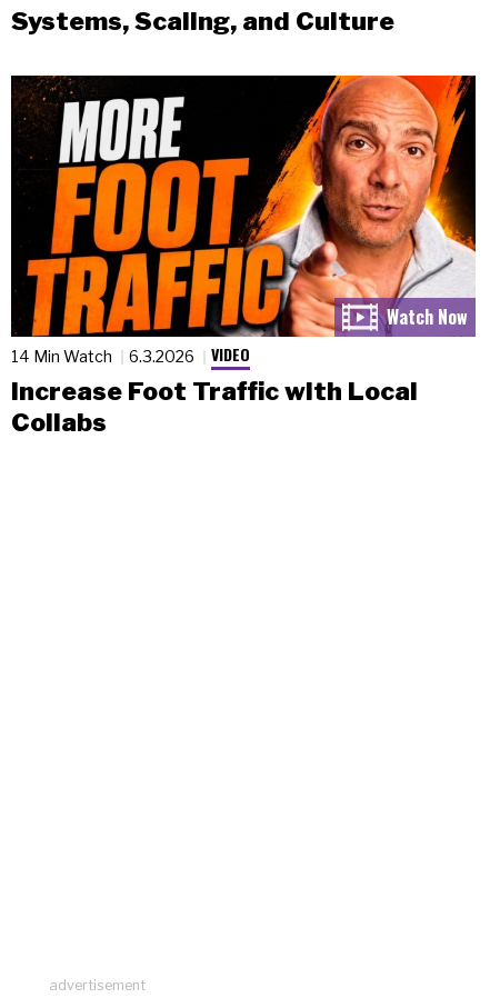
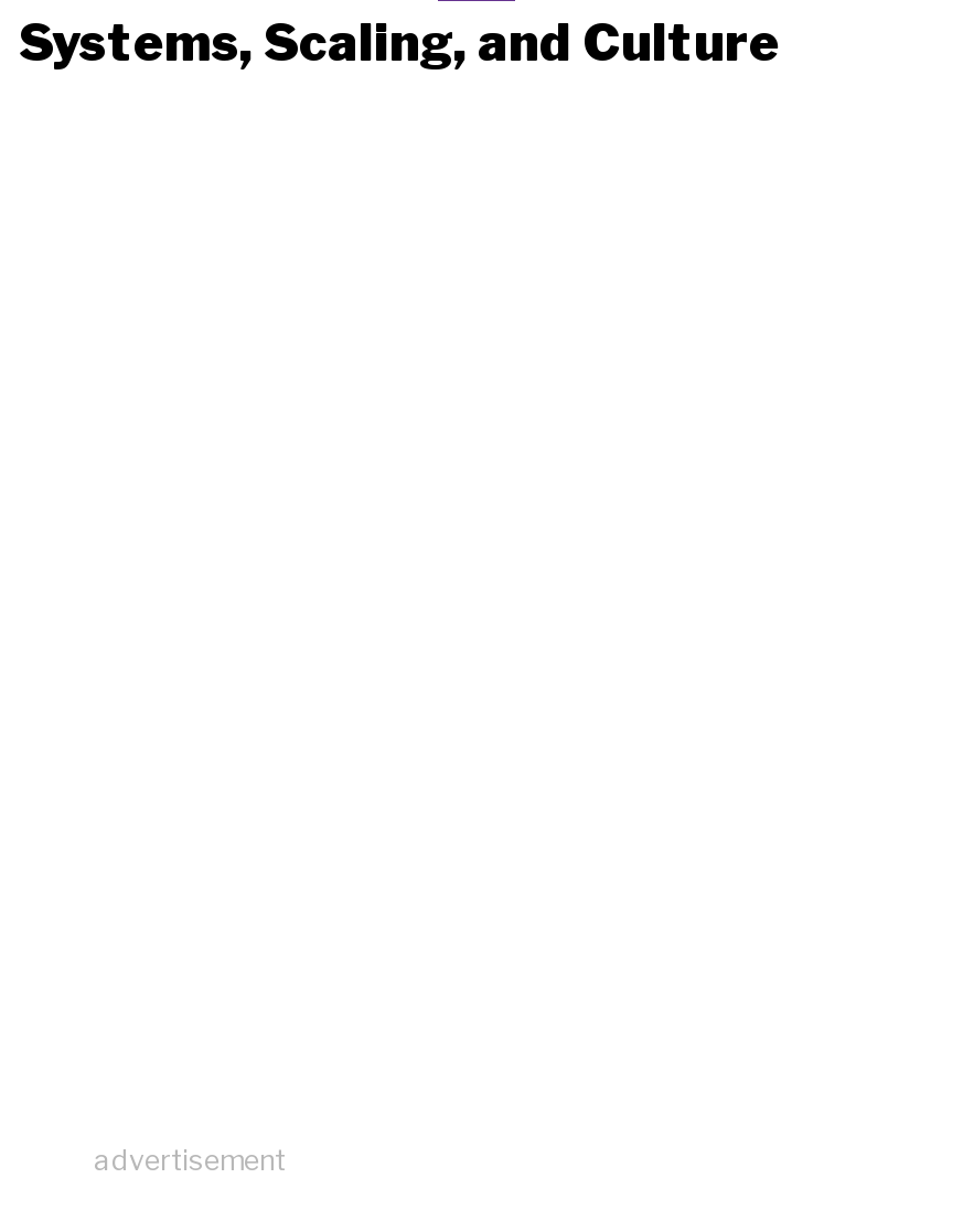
- [image]
- 14 Min Watch
- 6.3.2026
- VIDEO
- Increase Foot Traffic with Local
- Collabs
